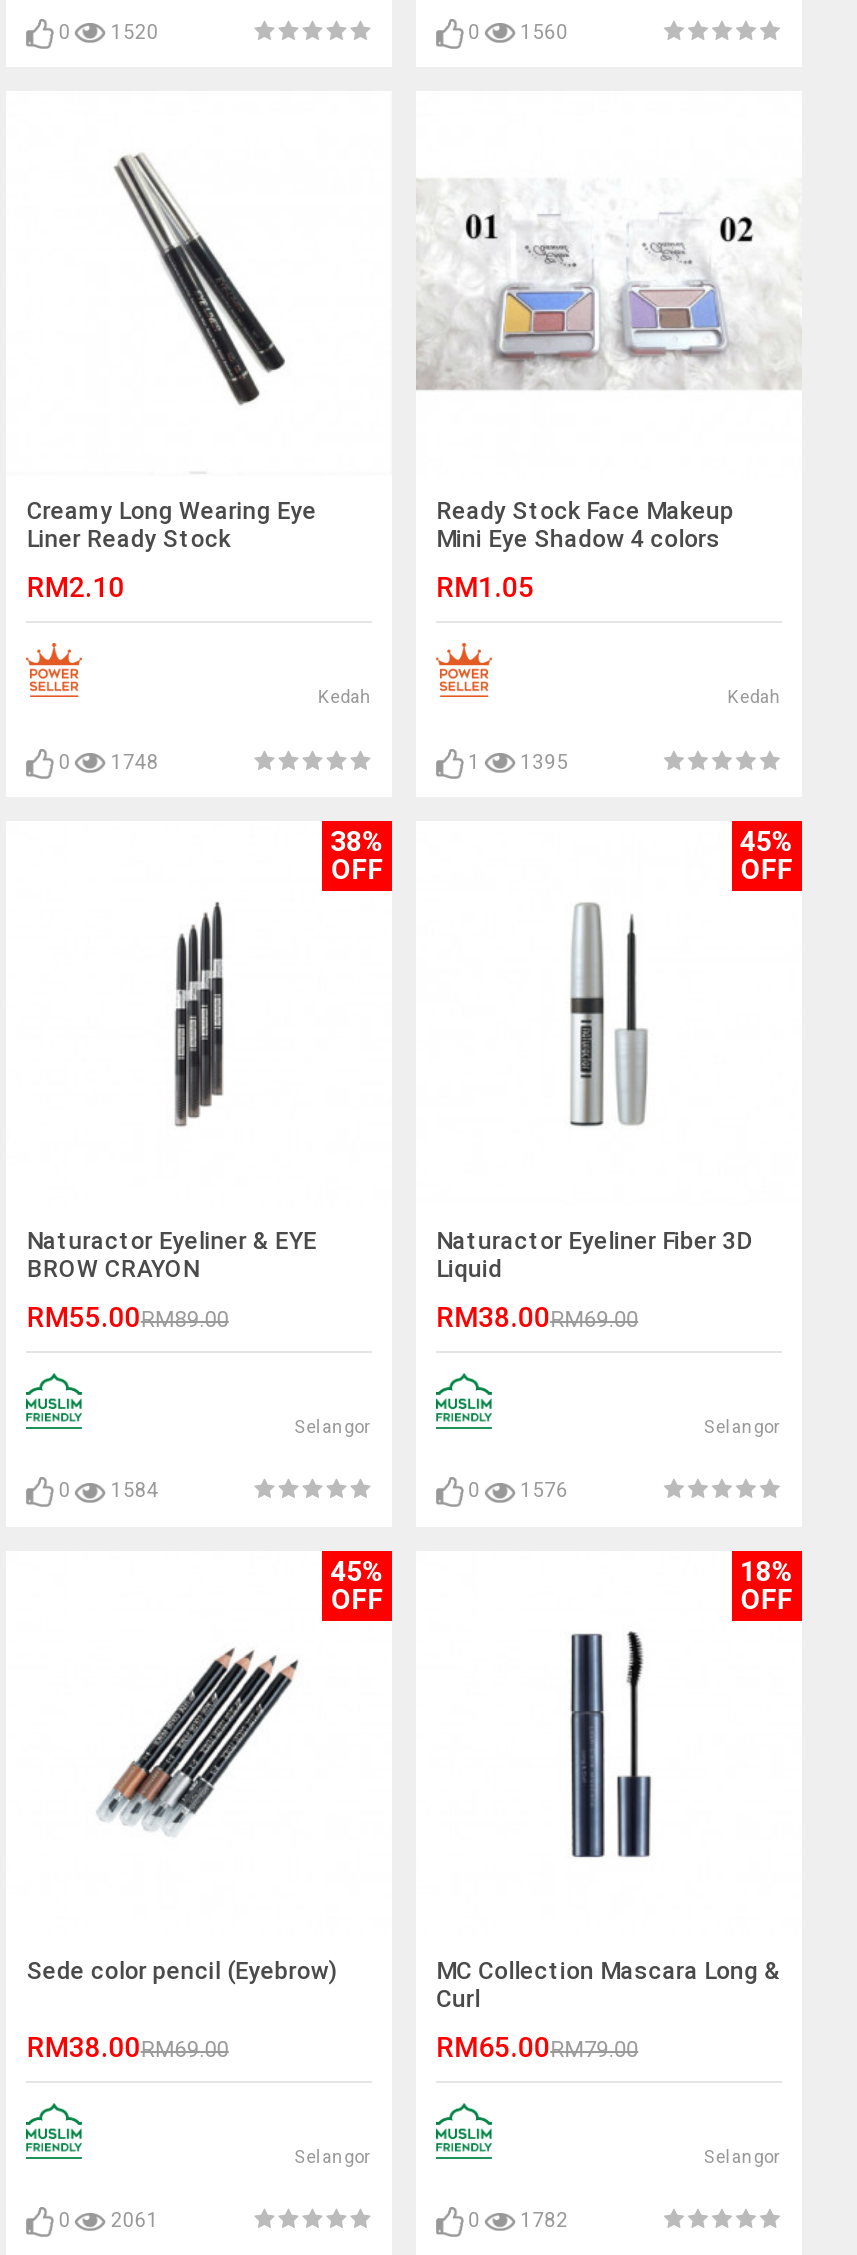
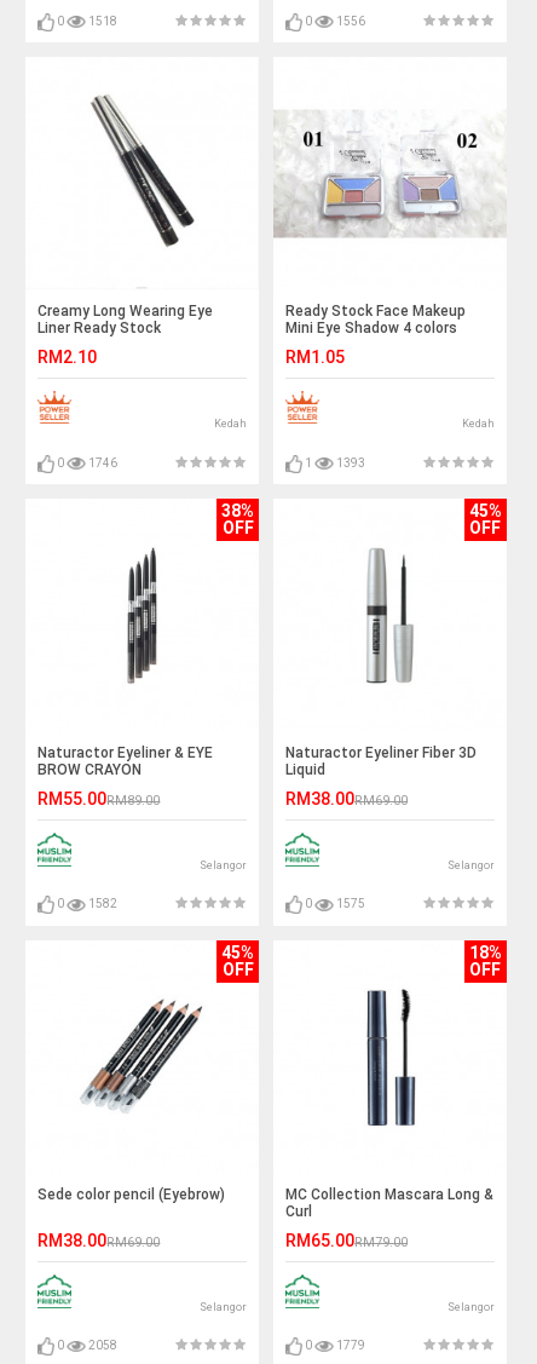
- 0 1520
+ 0 1518

- 0 1560
+ 0 1556

- 0 1748
+ 0 1746

- 1 1395
+ 1 1393

- 0 1584
+ 0 1582

- 0 1576
+ 0 1575

- 0 2061
+ 0 2058

- 0 1782
+ 0 1779
